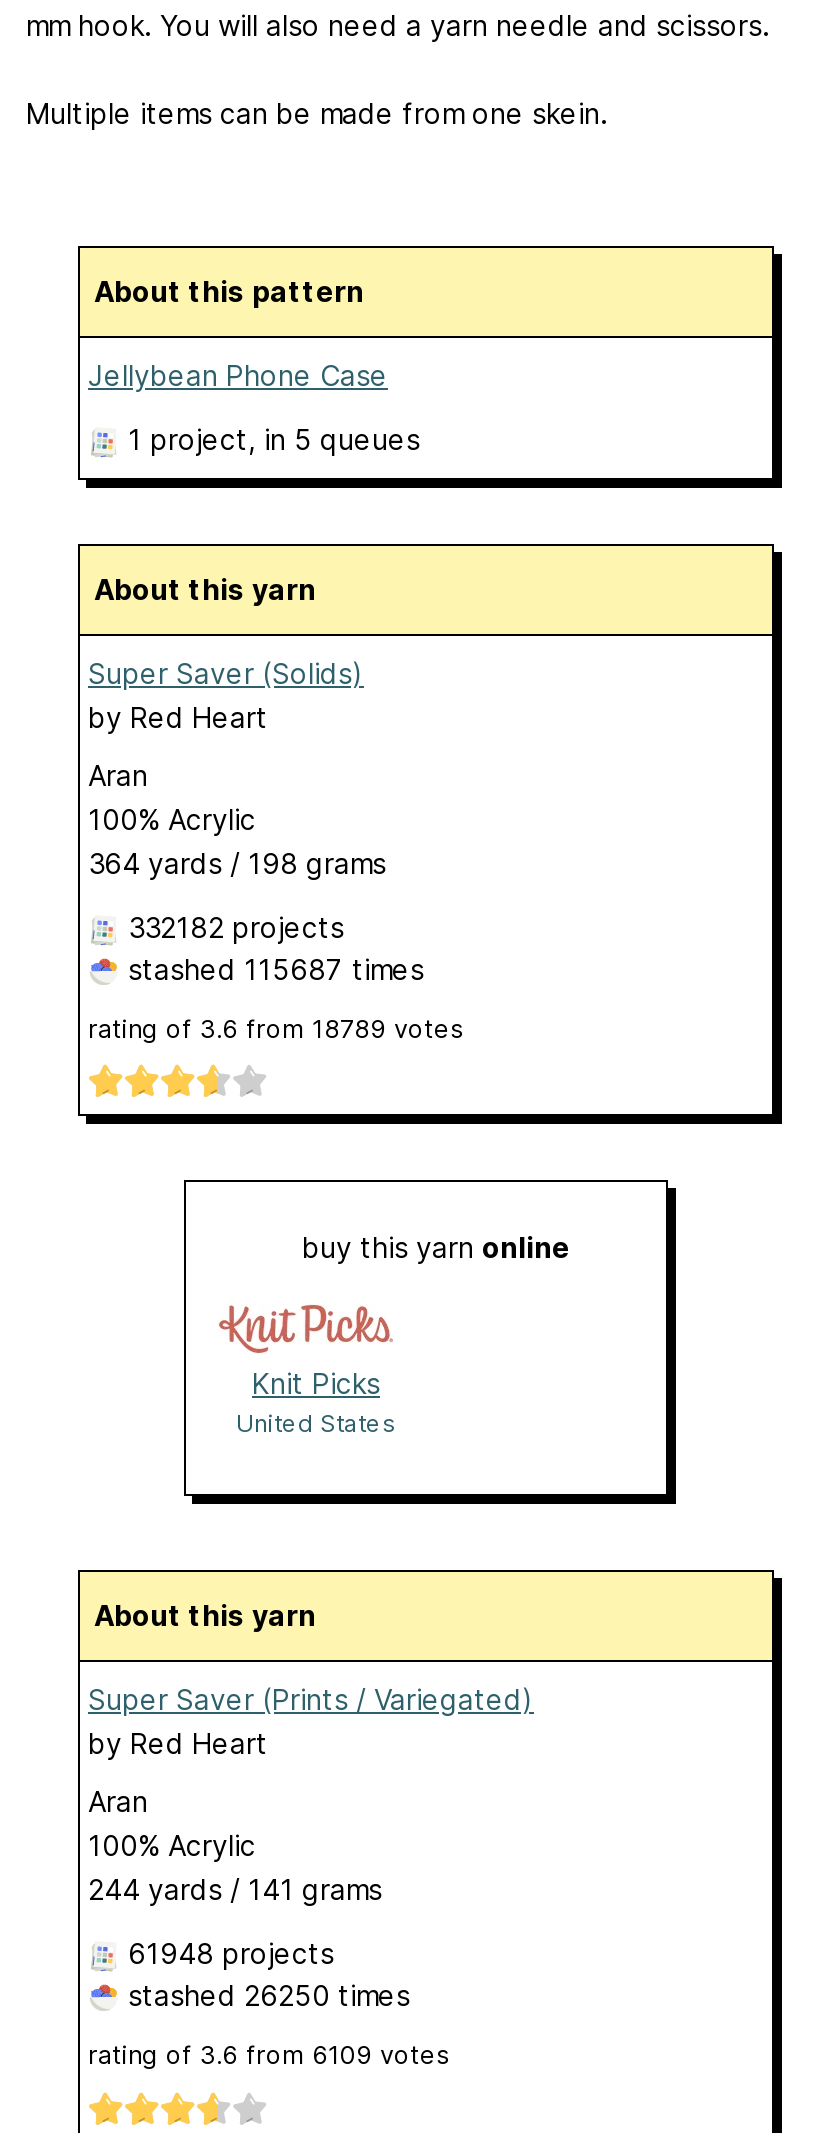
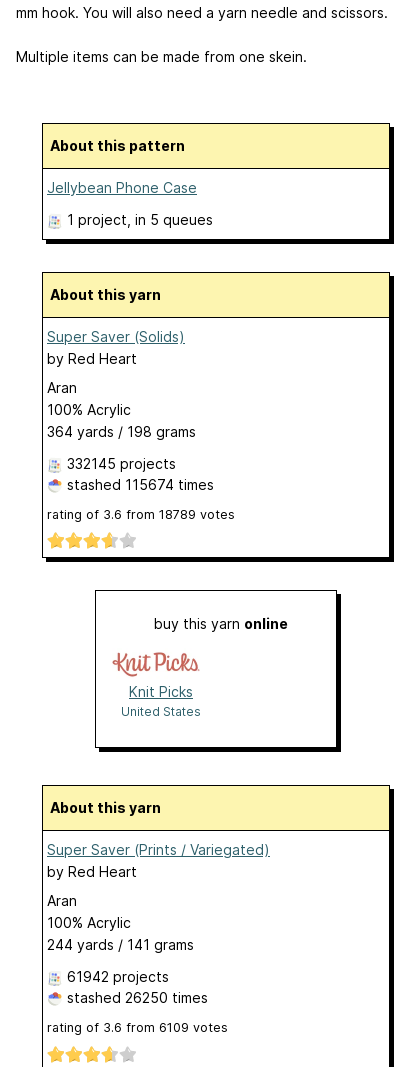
- 332182 projects
+ 332145 projects

- stashed 115687 times
+ stashed 115674 times

- 61948 projects
+ 61942 projects
